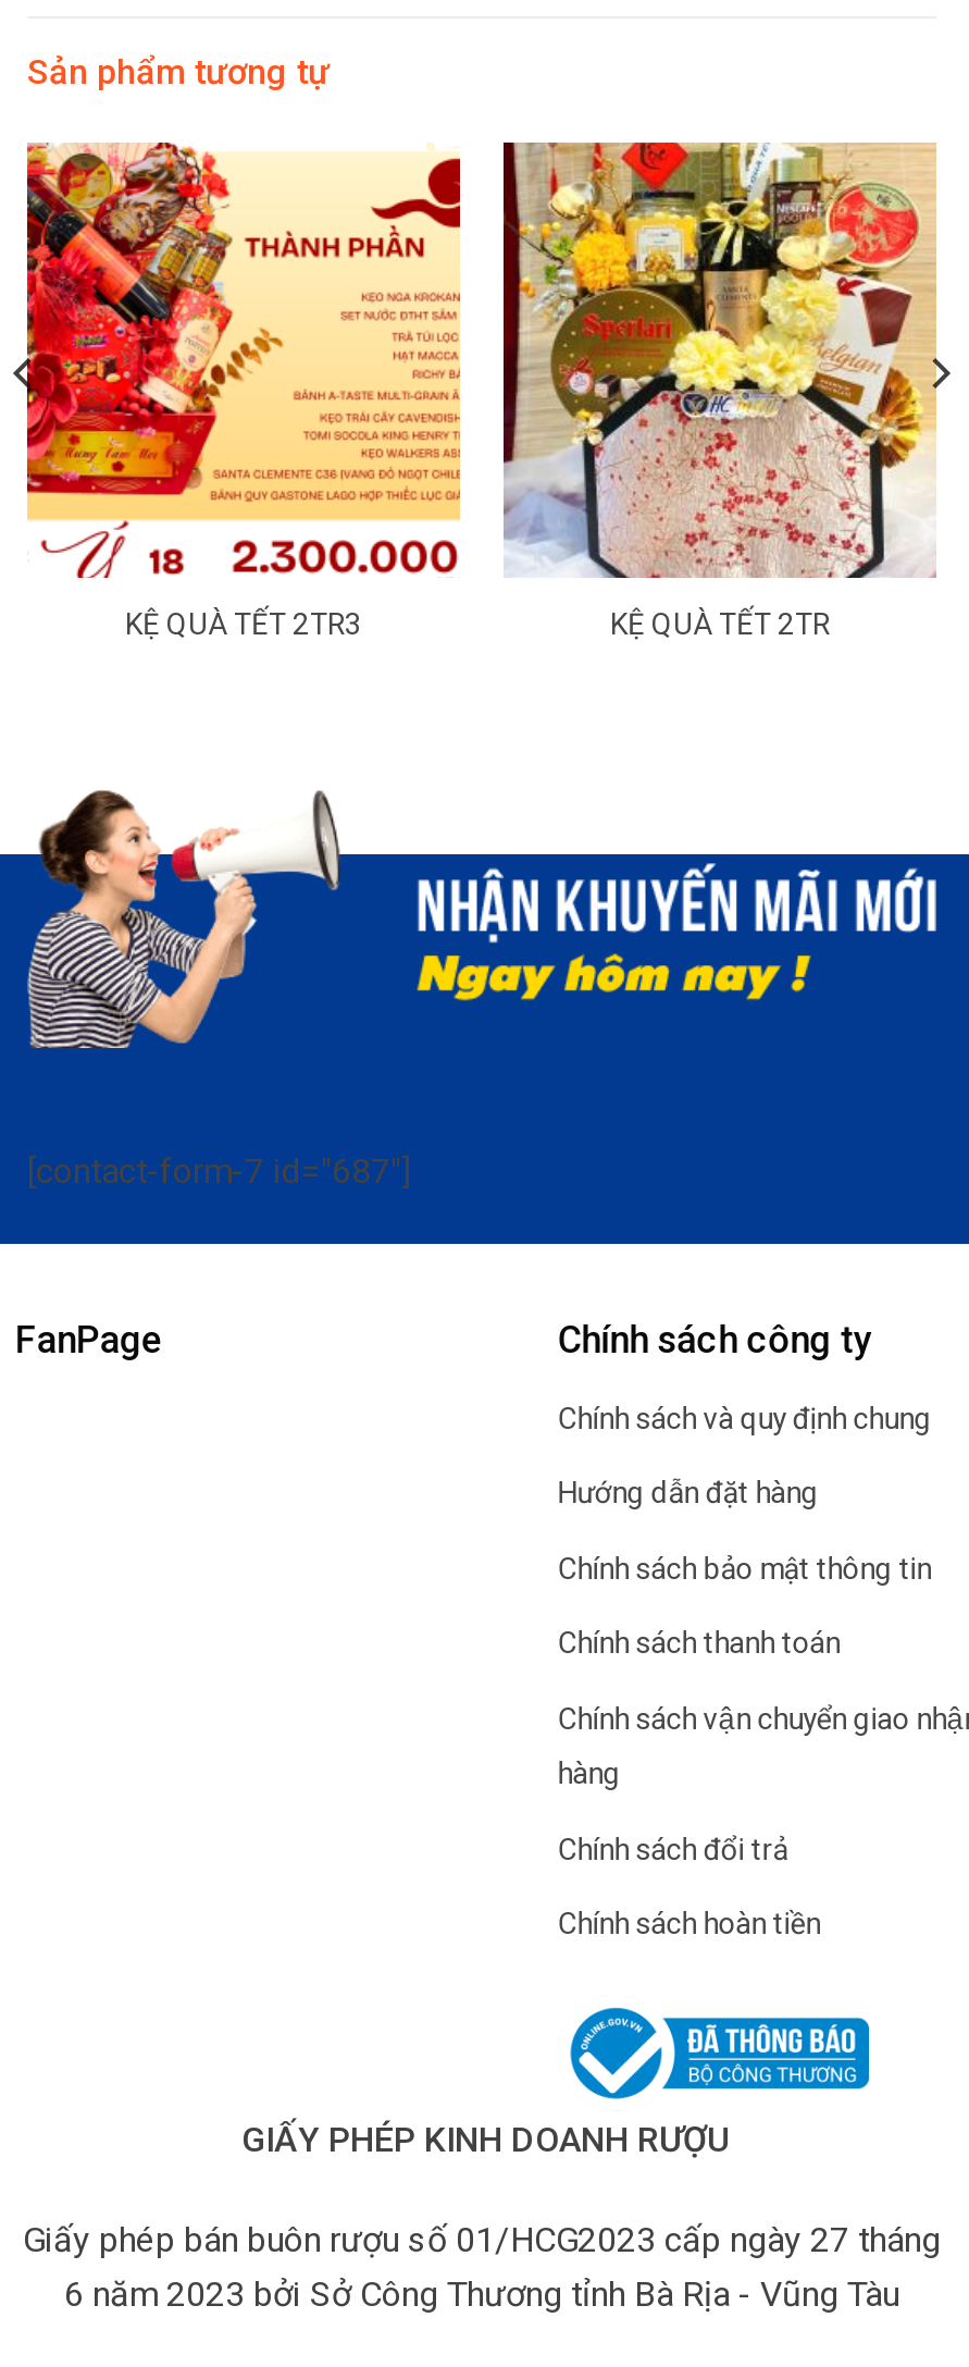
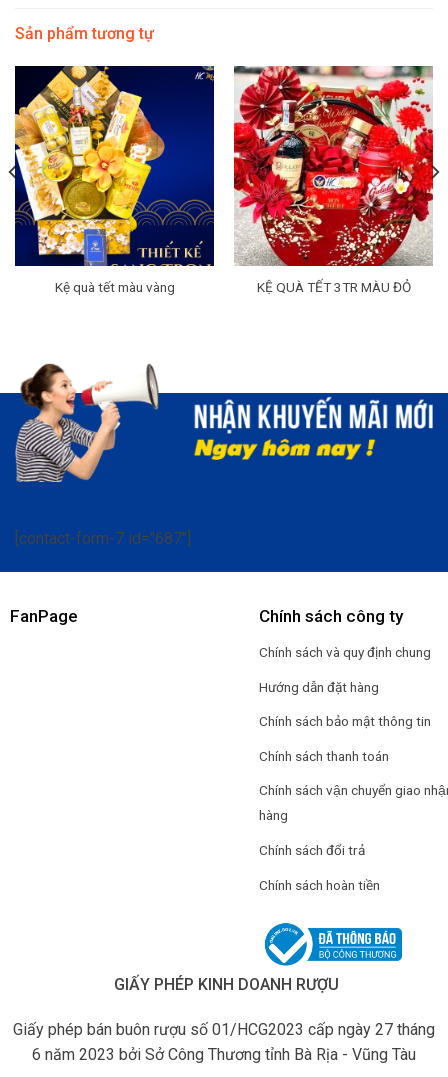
- [image]
- KỆ QUÀ TẾT 2TR3
- KỆ QUÀ TẾT 2TR
+ [image]
+ Kệ quà tết màu vàng
+ KỆ QUÀ TẾT 3TR MÀU ĐỎ

- [image]
+ [image]
